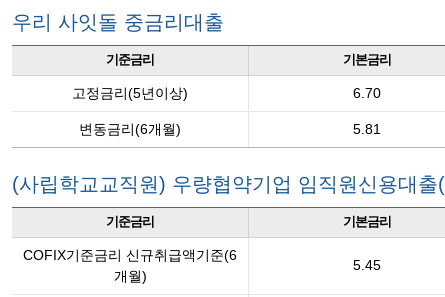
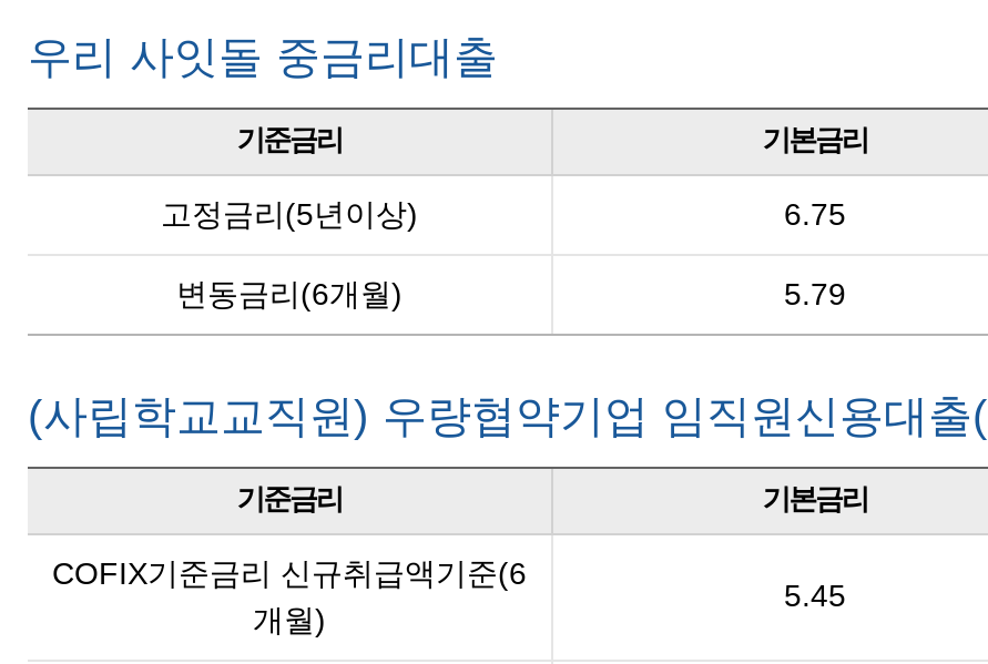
- 6.70
+ 6.75

- 5.81
+ 5.79
